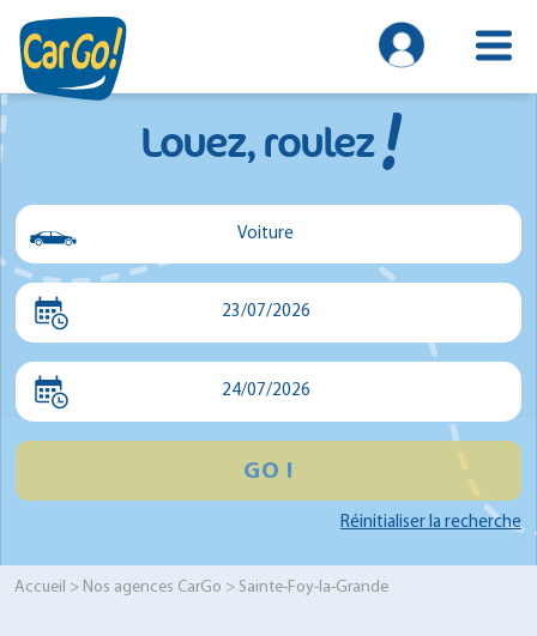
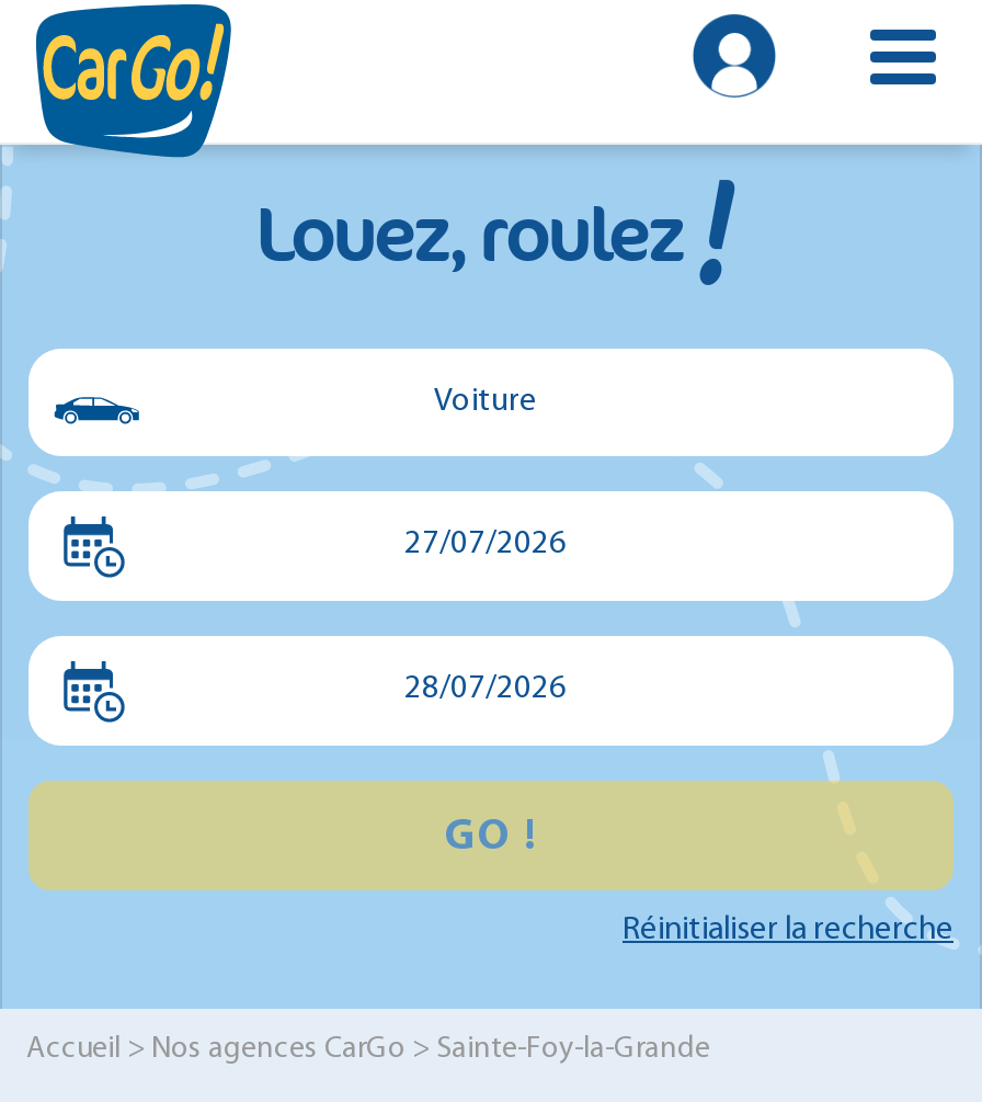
- 23/07/2026
+ 27/07/2026

- 24/07/2026
+ 28/07/2026
